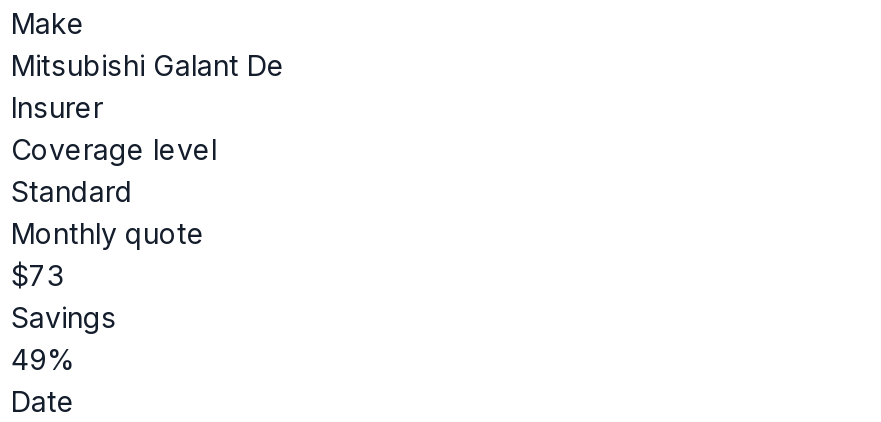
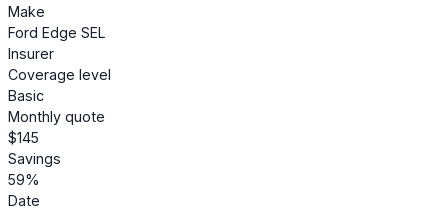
- Mitsubishi Galant De
+ Ford Edge SEL

- Standard
+ Basic

- $73
+ $145

- 49%
+ 59%
